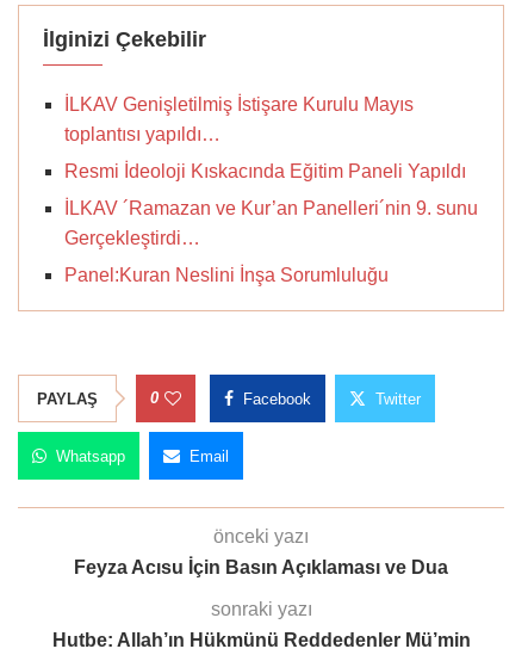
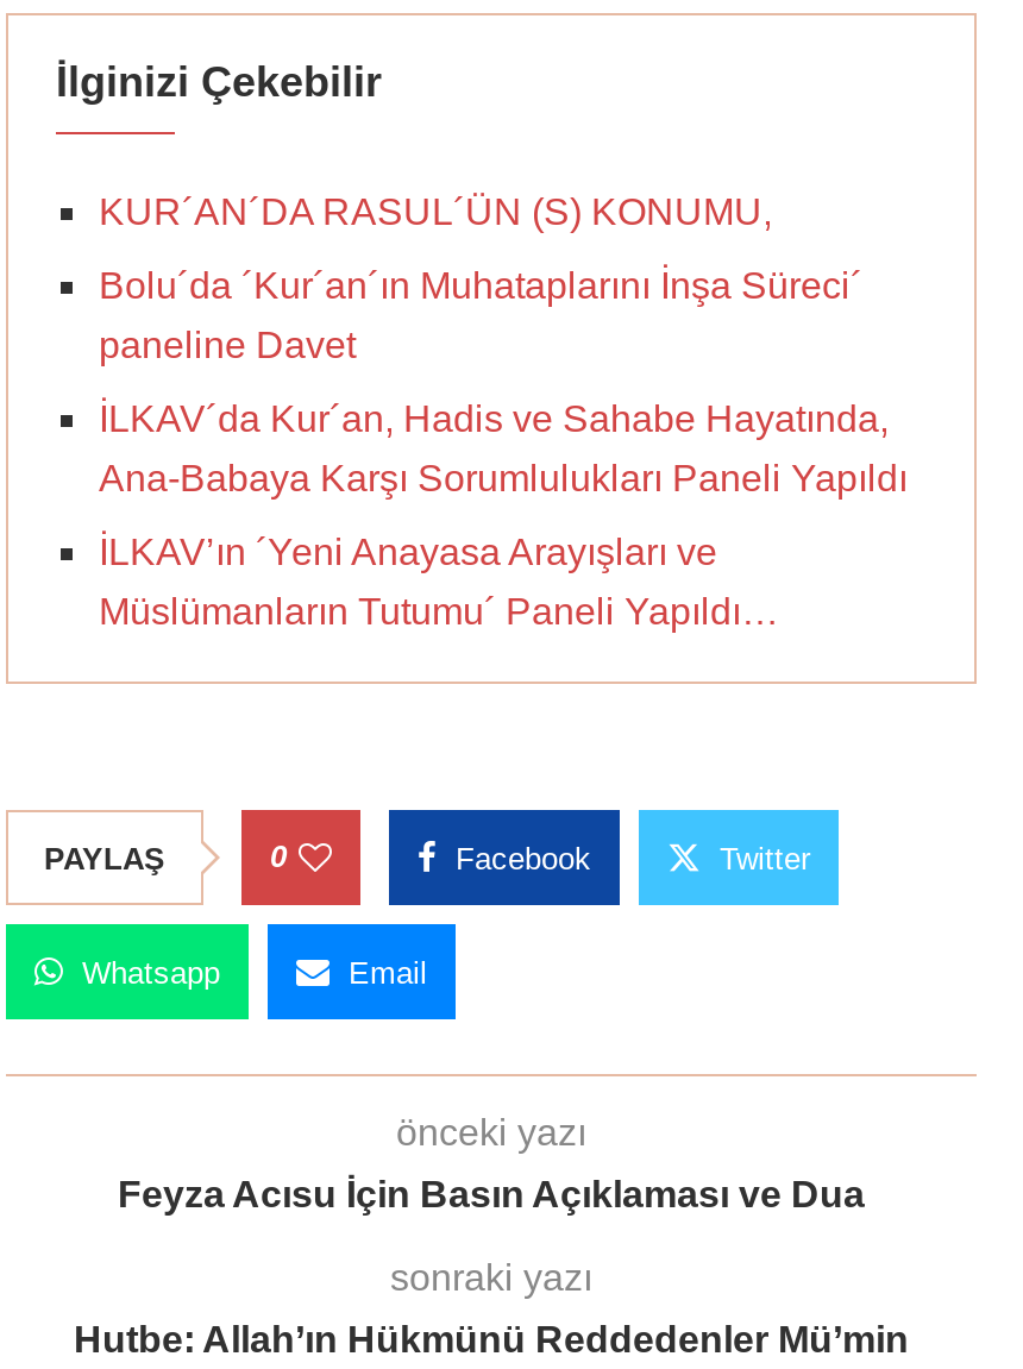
- İLKAV Genişletilmiş İstişare Kurulu Mayıs
- toplantısı yapıldı…
- Resmi İdeoloji Kıskacında Eğitim Paneli Yapıldı
- İLKAV ´Ramazan ve Kur’an Panelleri´nin 9. sunu
- Gerçekleştirdi…
- Panel:Kuran Neslini İnşa Sorumluluğu
+ KUR´AN´DA RASUL´ÜN (S) KONUMU,
+ Bolu´da ´Kur´an´ın Muhataplarını İnşa Süreci´
+ paneline Davet
+ İLKAV´da Kur´an, Hadis ve Sahabe Hayatında,
+ Ana-Babaya Karşı Sorumlulukları Paneli Yapıldı
+ İLKAV’ın ´Yeni Anayasa Arayışları ve
+ Müslümanların Tutumu´ Paneli Yapıldı…
